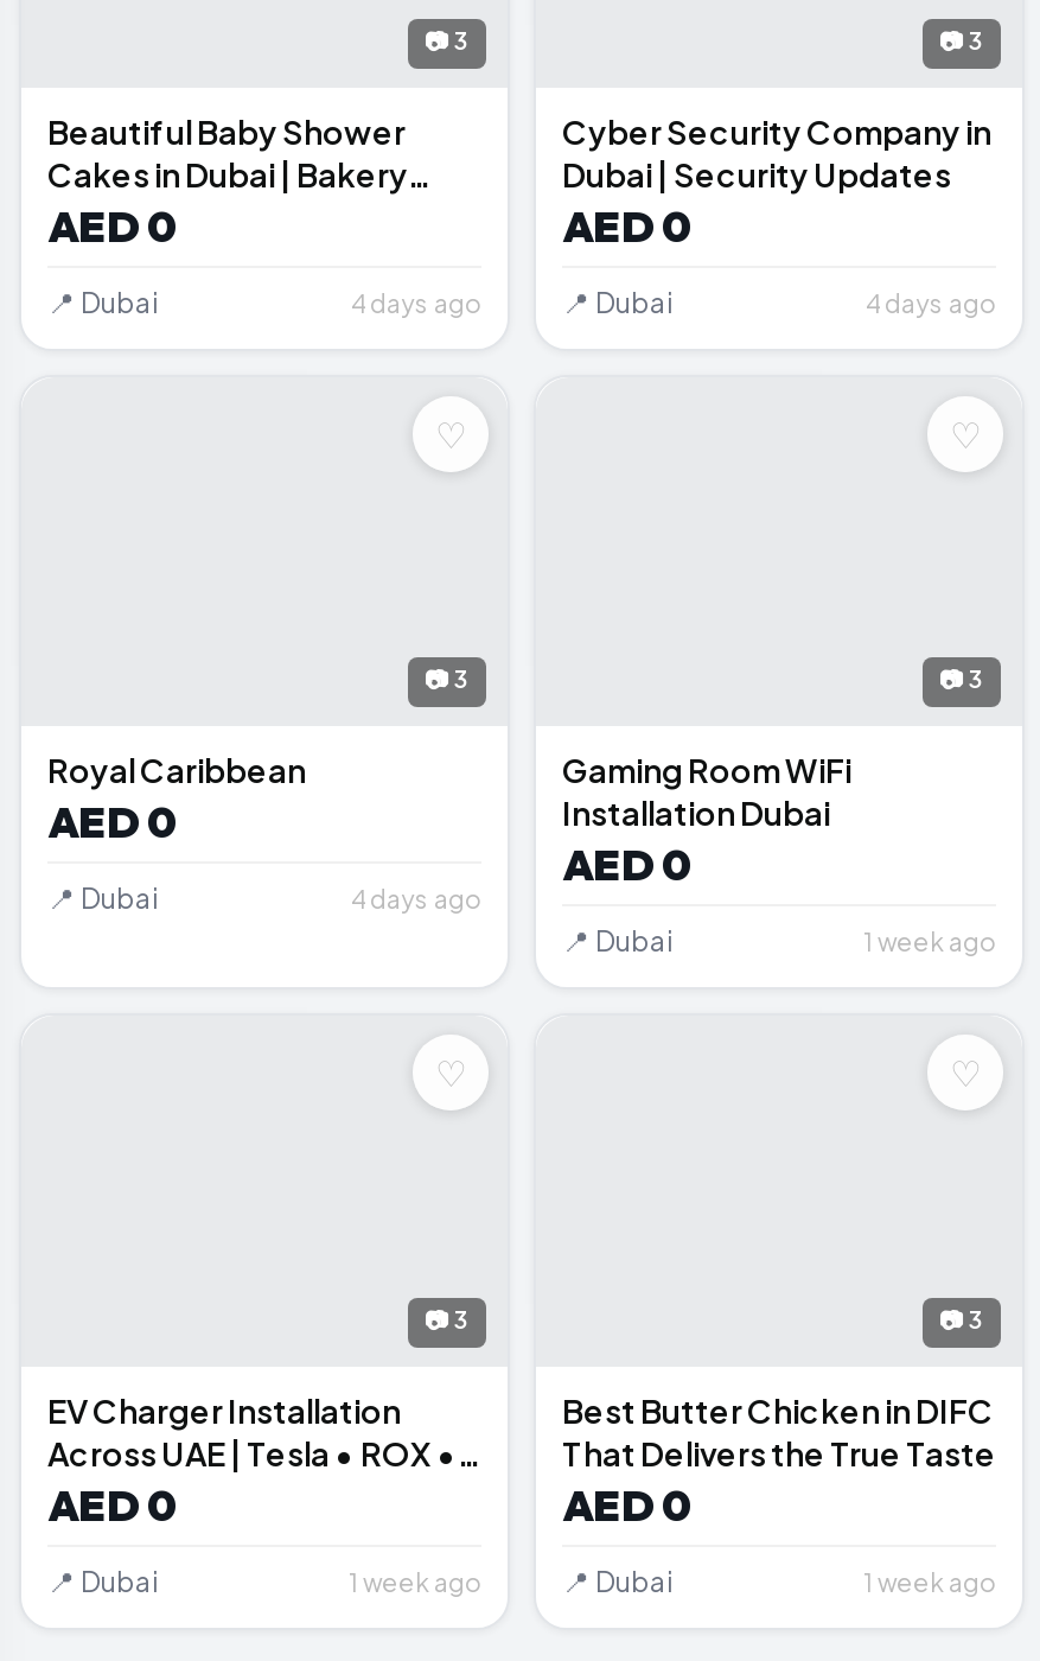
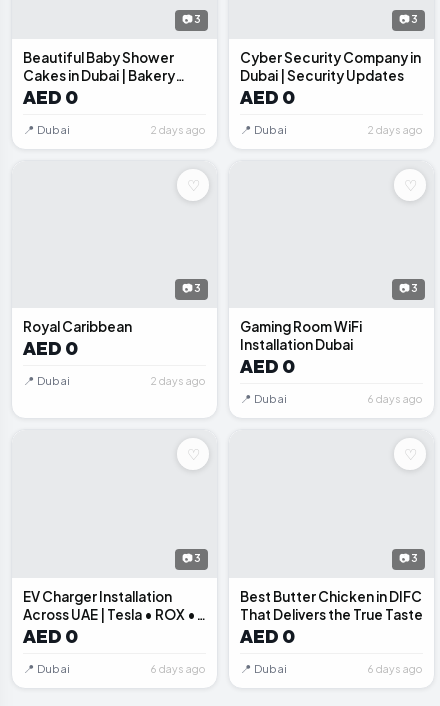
- 4 days ago
+ 2 days ago

- 4 days ago
+ 2 days ago

- 4 days ago
+ 2 days ago

- 1 week ago
+ 6 days ago

- 1 week ago
+ 6 days ago

- 1 week ago
+ 6 days ago
